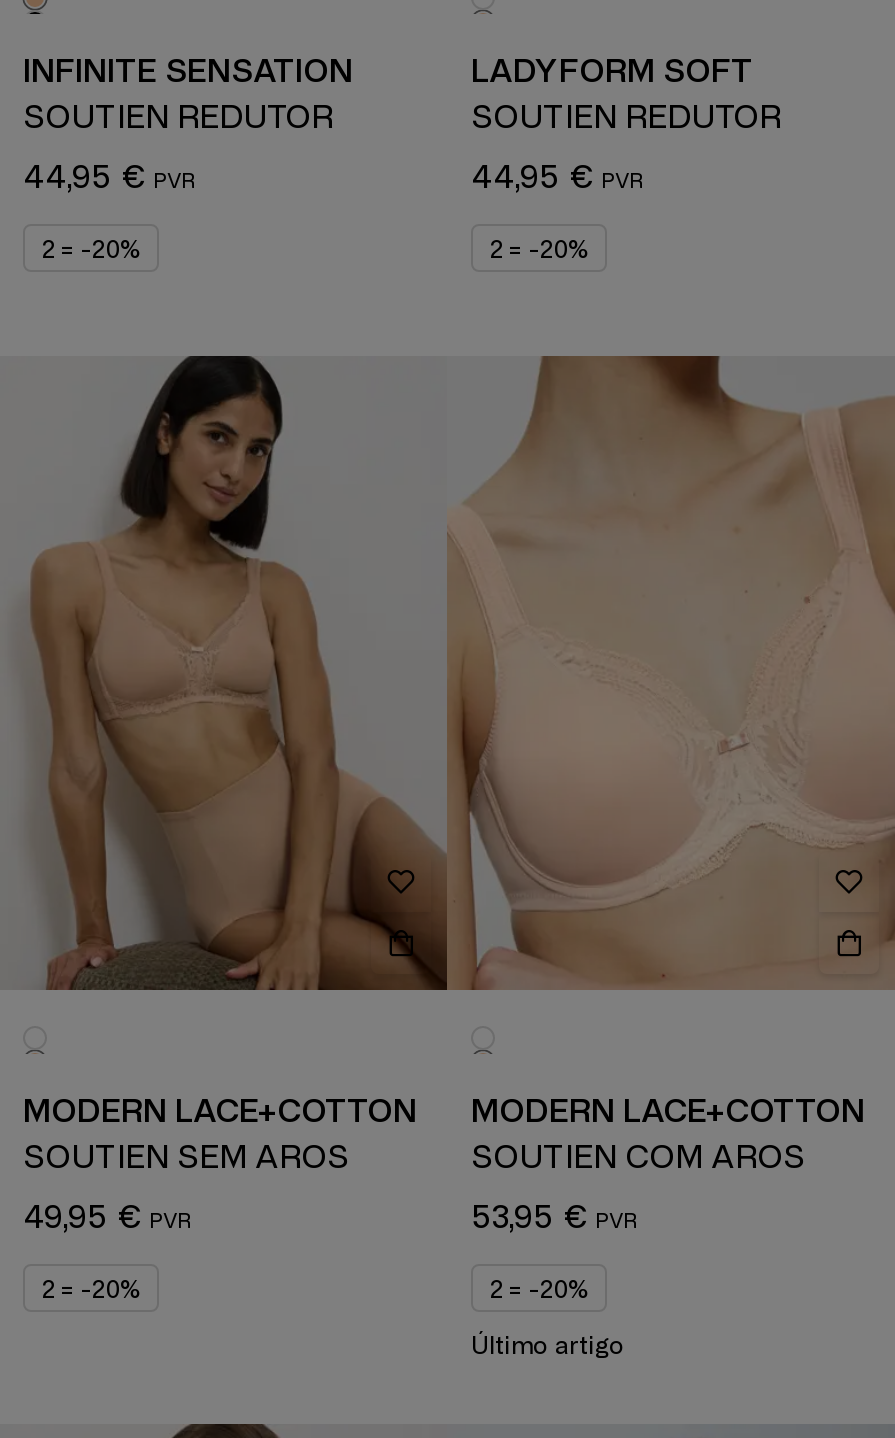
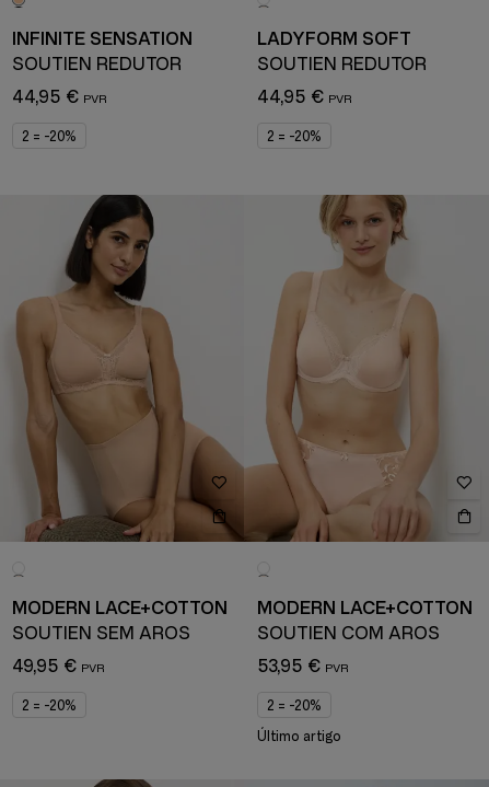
- [image]
+ [image]
